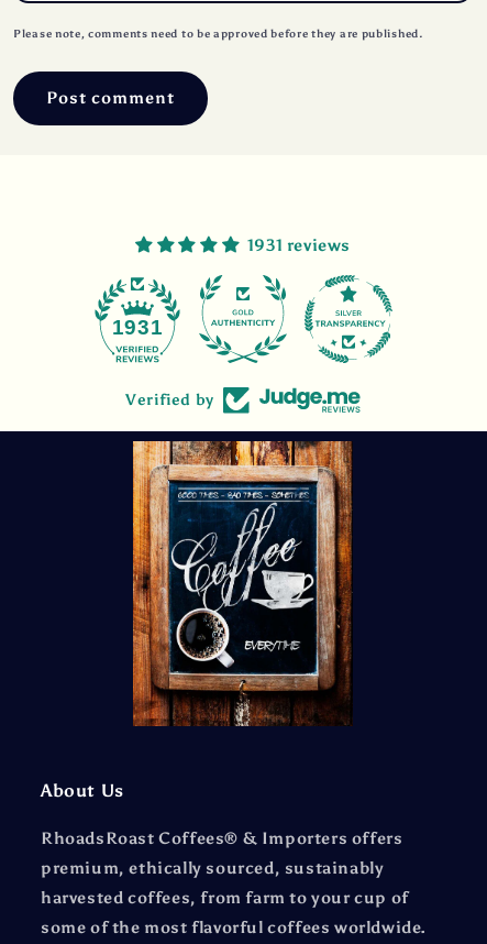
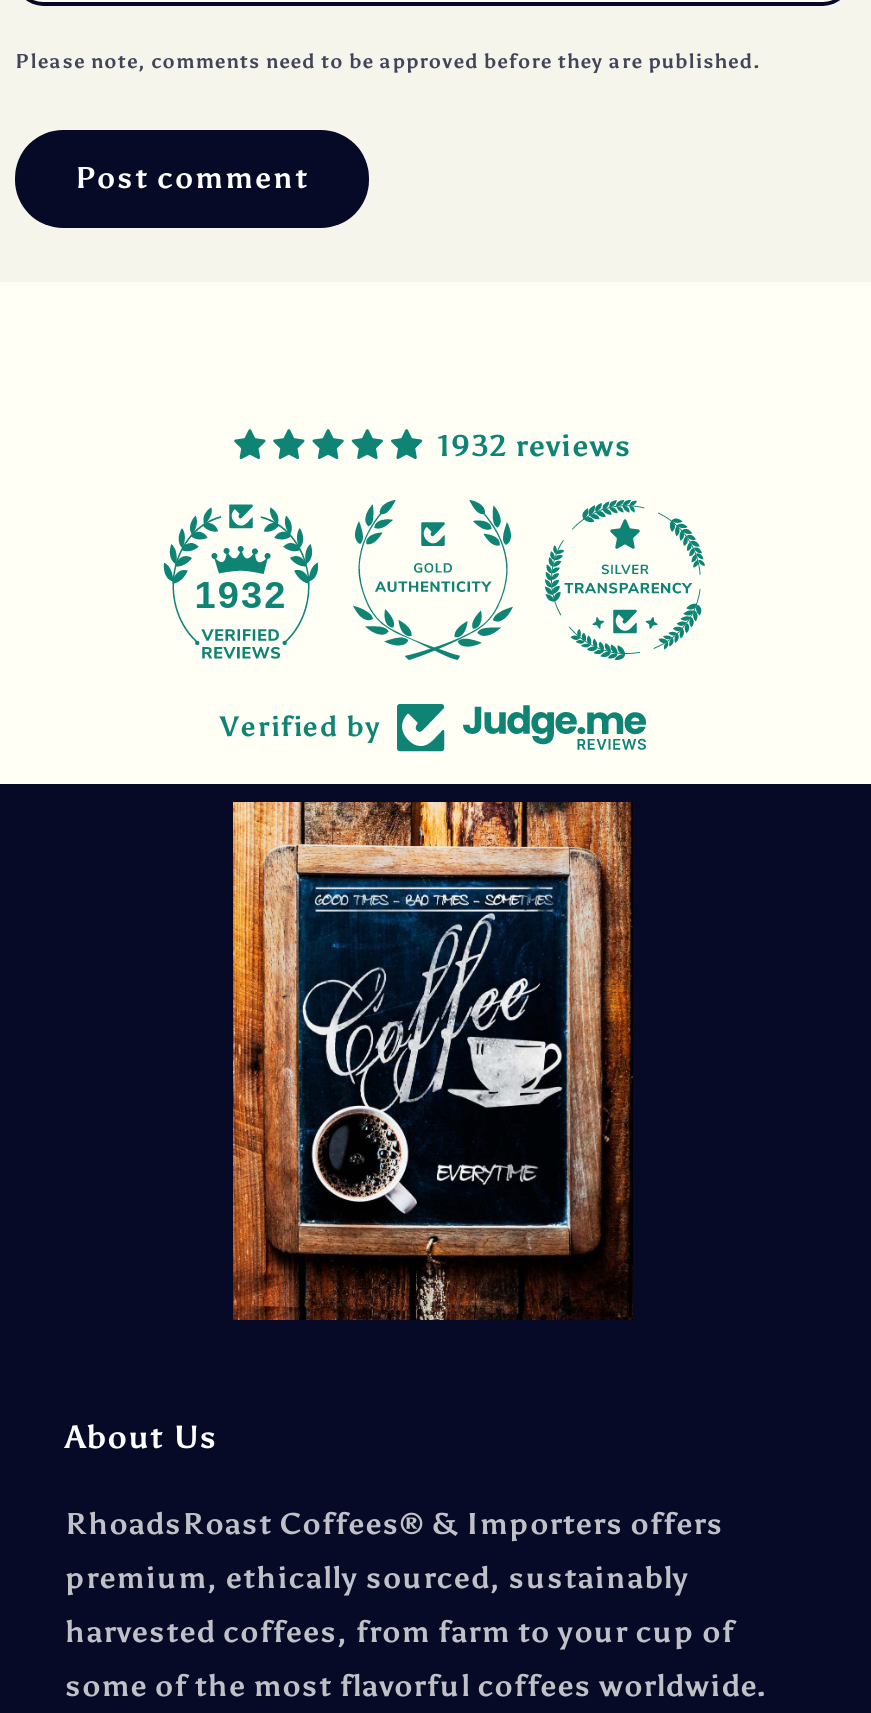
- 1931 reviews
+ 1932 reviews

- 1931
+ 1932
